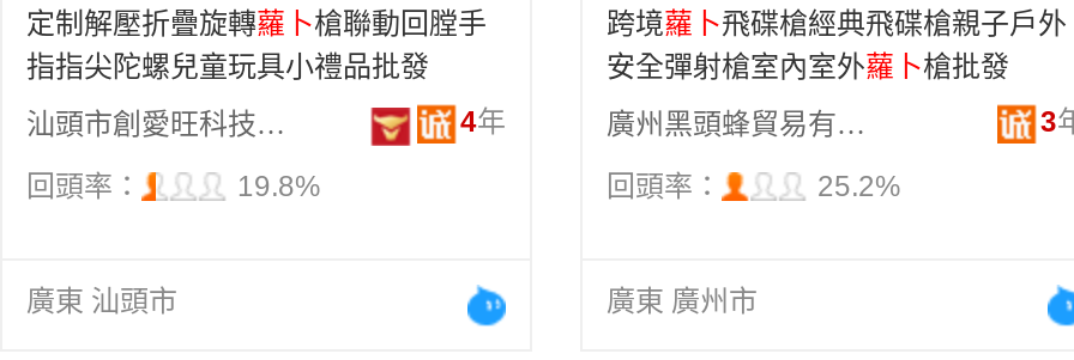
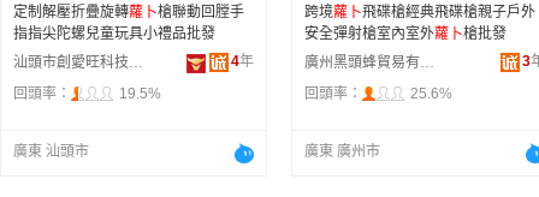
- 19.8%
+ 19.5%

- 25.2%
+ 25.6%
